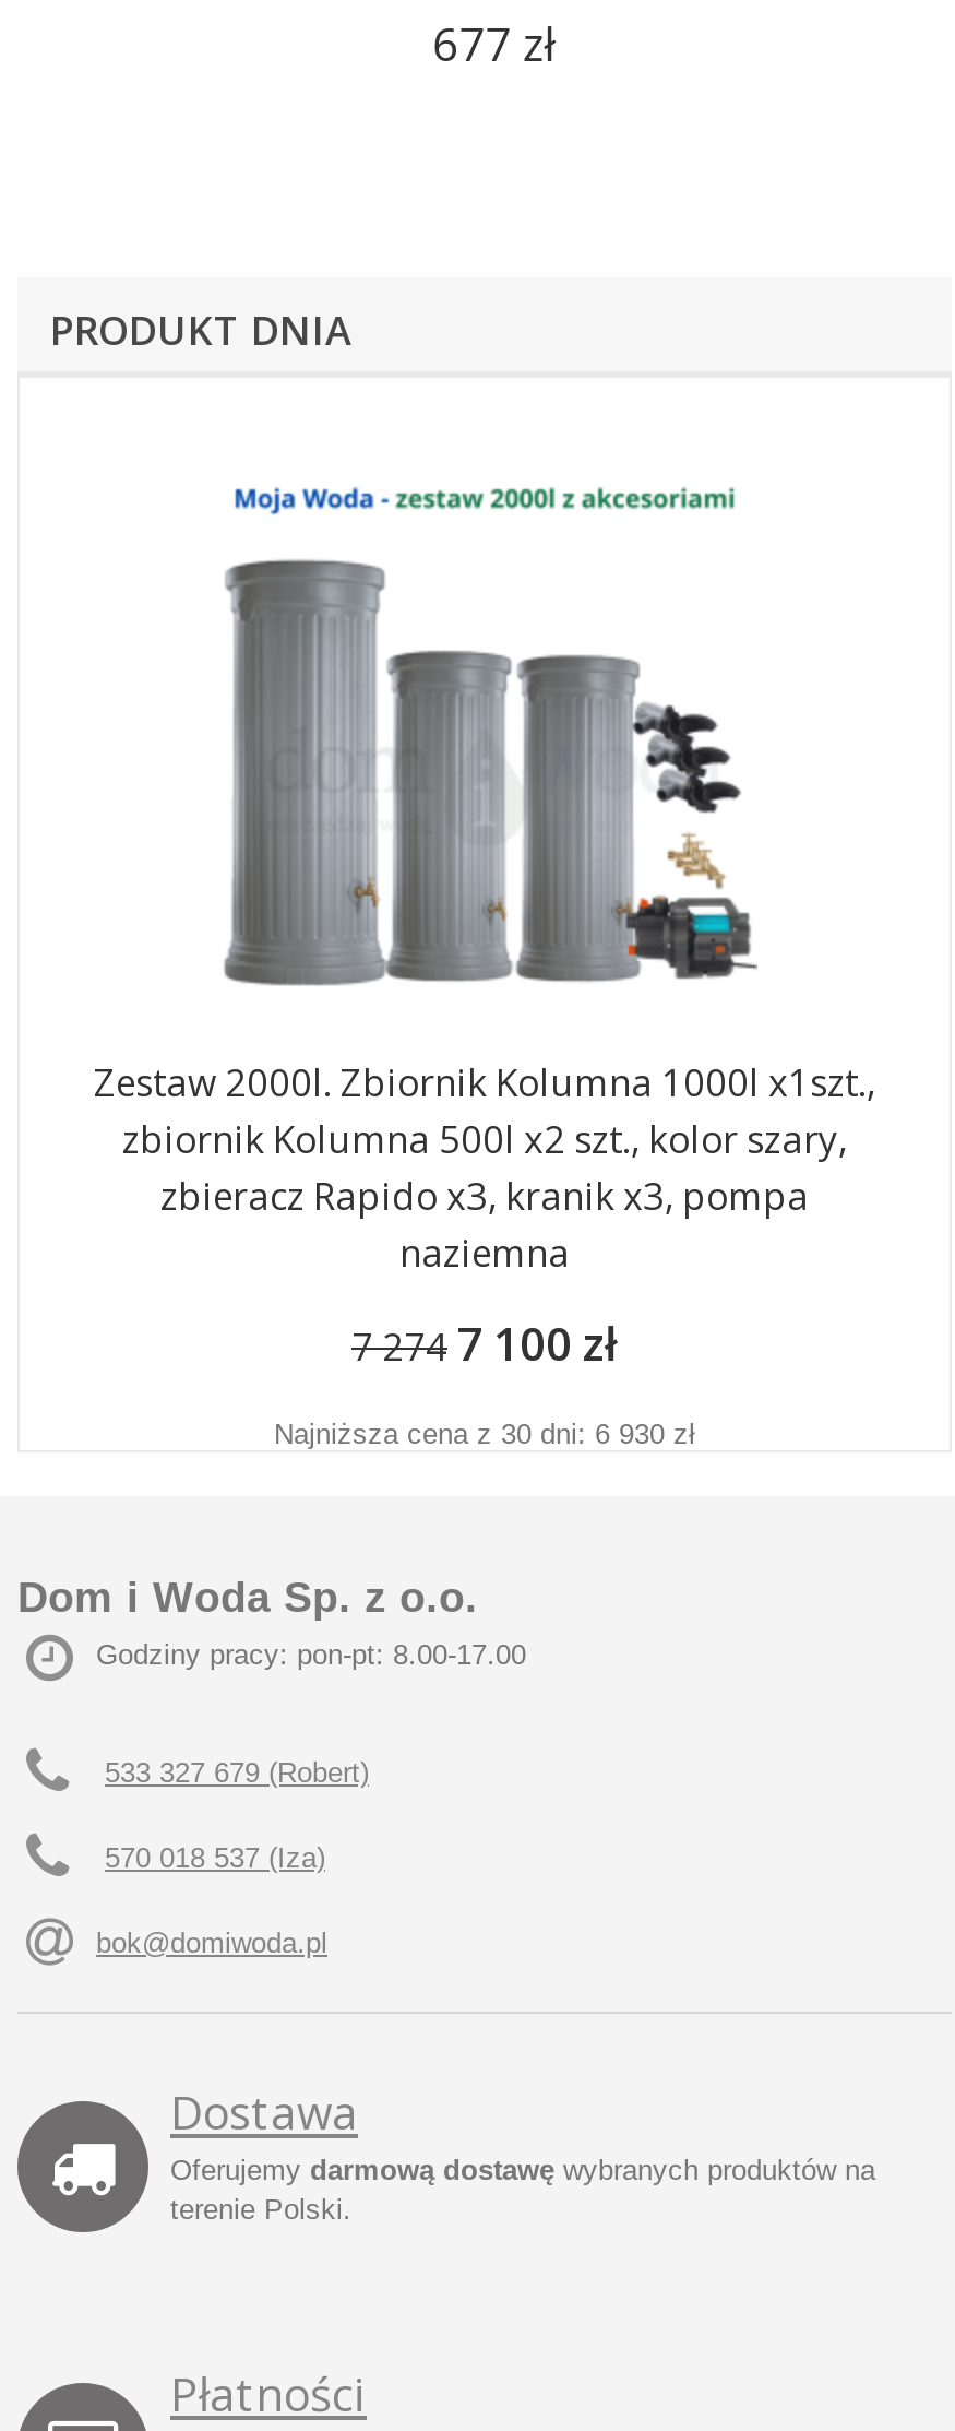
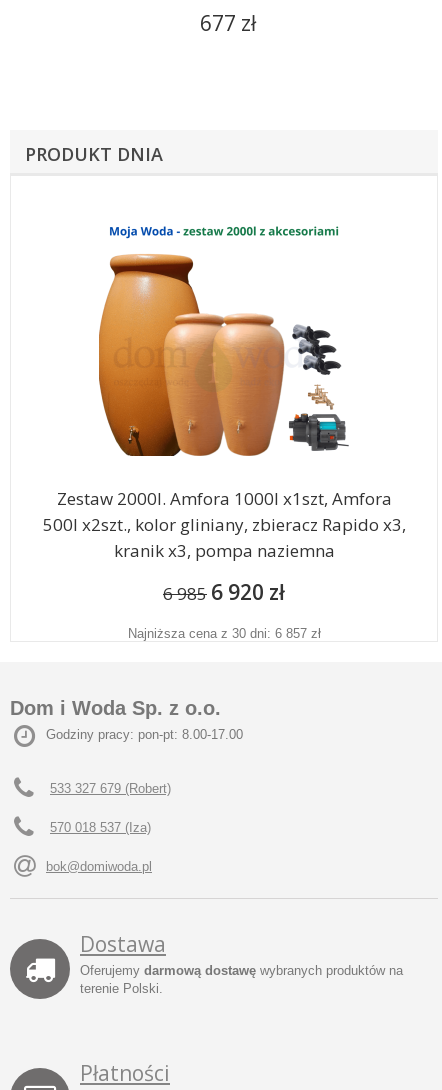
- [image]
- Zestaw 2000l. Zbiornik Kolumna 1000l x1szt.,
- zbiornik Kolumna 500l x2 szt., kolor szary,
- zbieracz Rapido x3, kranik x3, pompa
- naziemna
+ [image]
+ Zestaw 2000l. Amfora 1000l x1szt, Amfora
+ 500l x2szt., kolor gliniany, zbieracz Rapido x3,
+ kranik x3, pompa naziemna

- 7 274 7 100 zł
+ 6 985 6 920 zł

- Najniższa cena z 30 dni: 6 930 zł
+ Najniższa cena z 30 dni: 6 857 zł
